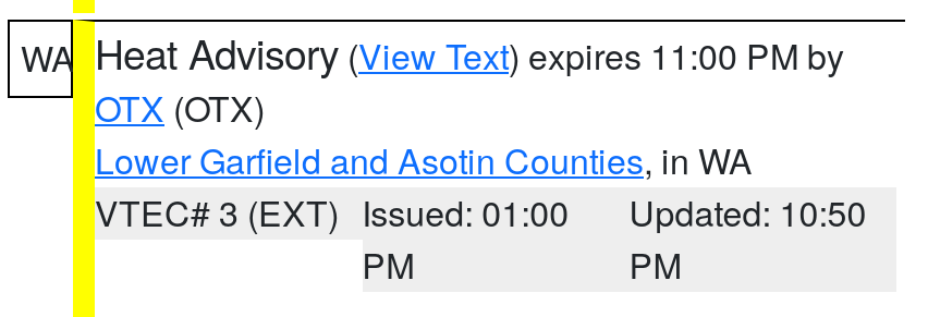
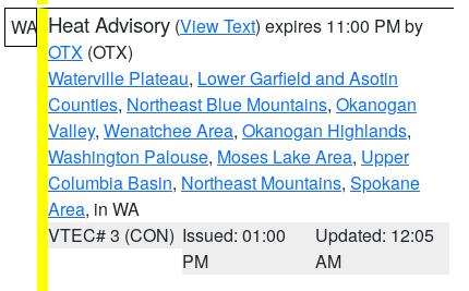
- Lower Garfield and Asotin Counties, in WA
- VTEC# 3 (EXT) Issued: 01:00
+ Waterville Plateau, Lower Garfield and Asotin
+ Counties, Northeast Blue Mountains, Okanogan
+ Valley, Wenatchee Area, Okanogan Highlands,
+ Washington Palouse, Moses Lake Area, Upper
+ Columbia Basin, Northeast Mountains, Spokane
+ Area, in WA
+ VTEC# 3 (CON) Issued: 01:00

- Updated: 10:50
- PM
+ Updated: 12:05
+ AM
